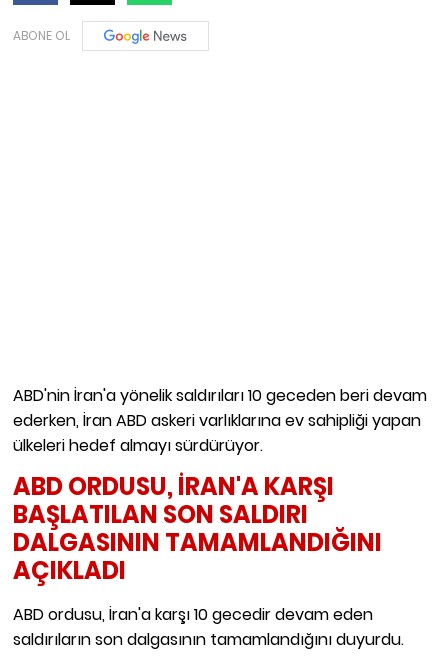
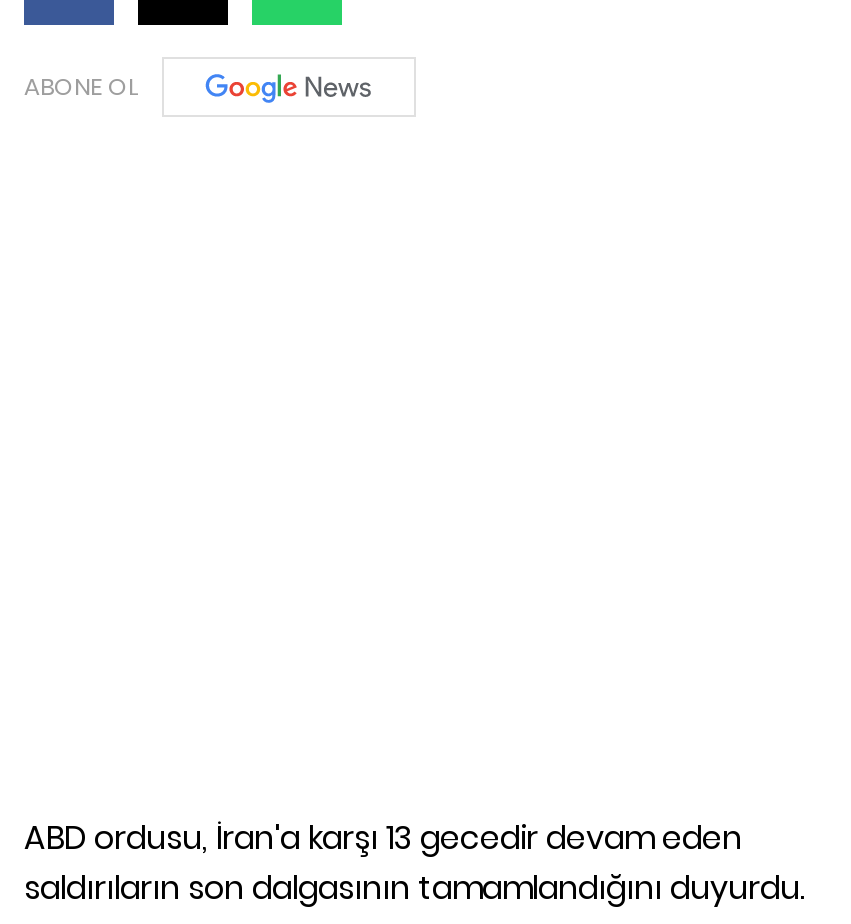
- ABD'nin İran'a yönelik saldırıları 10 geceden beri devam
- ederken, İran ABD askeri varlıklarına ev sahipliği yapan
- ülkeleri hedef almayı sürdürüyor.
- ABD ORDUSU, İRAN'A KARŞI
- BAŞLATILAN SON SALDIRI
- DALGASININ TAMAMLANDIĞINI
- AÇIKLADI
- ABD ordusu, İran'a karşı 10 gecedir devam eden
+ ABD ordusu, İran'a karşı 13 gecedir devam eden
